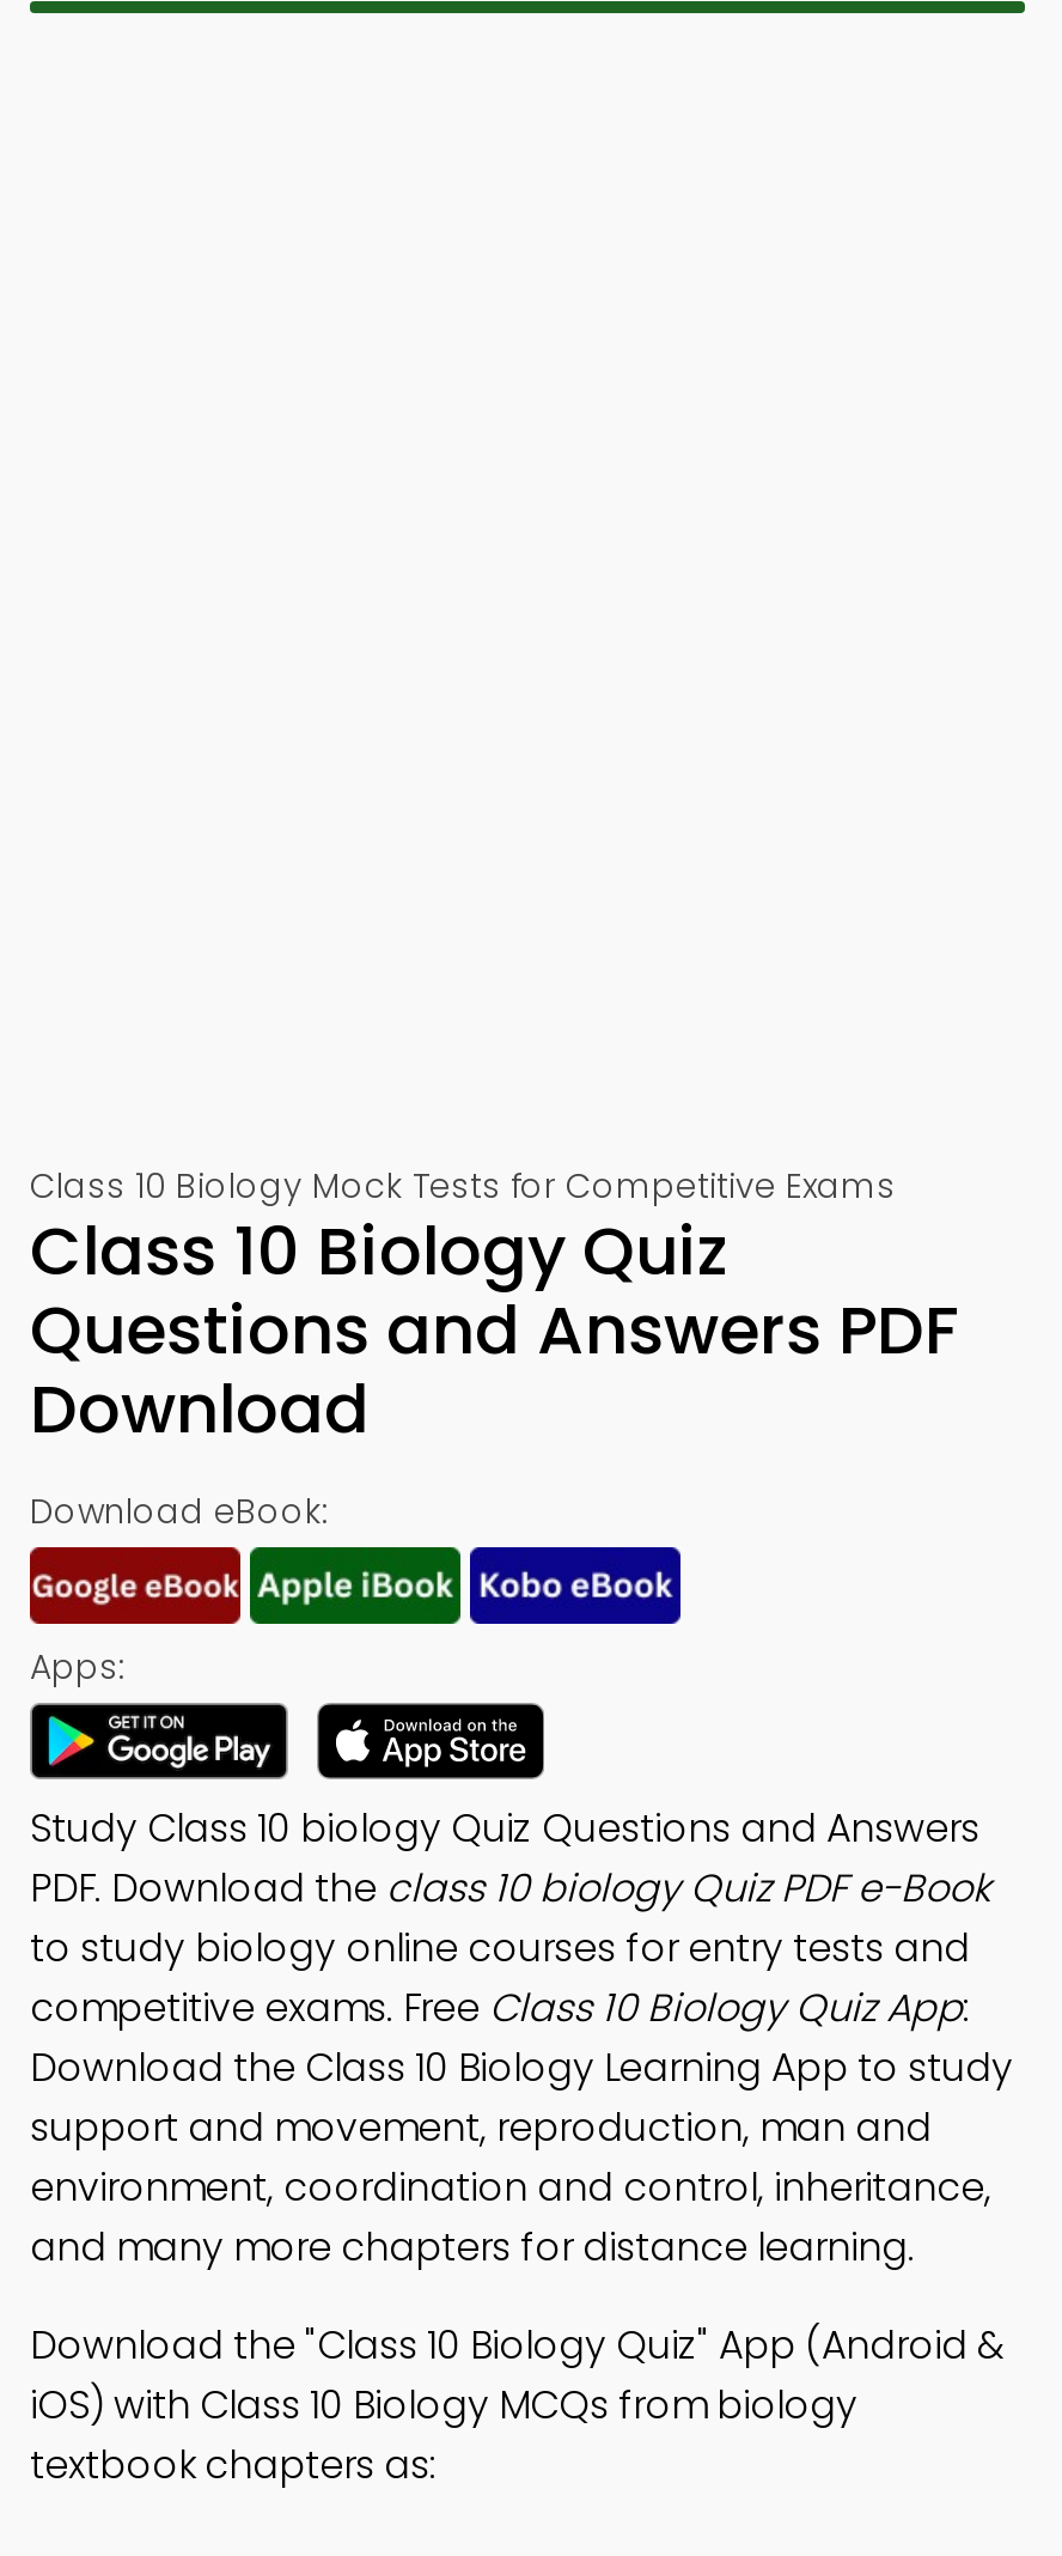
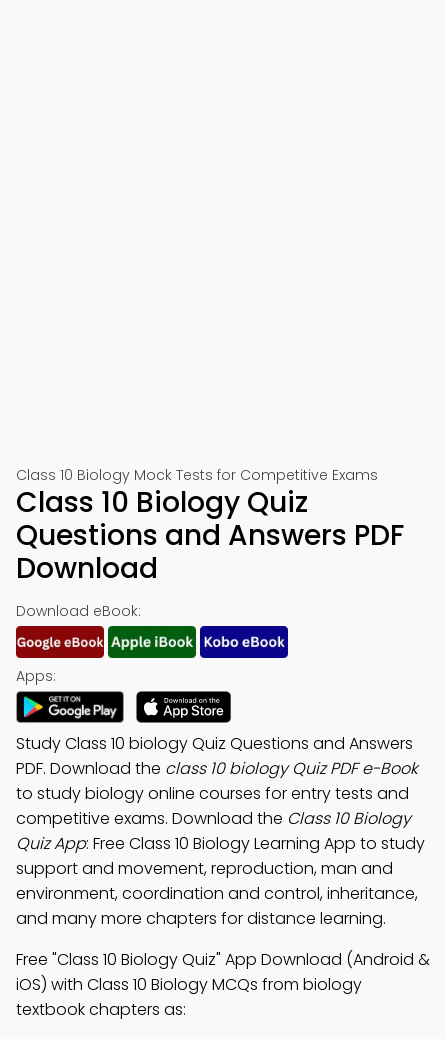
- competitive exams. Free Class 10 Biology Quiz App:
- Download the Class 10 Biology Learning App to study
+ competitive exams. Download the Class 10 Biology
+ Quiz App: Free Class 10 Biology Learning App to study

- Download the "Class 10 Biology Quiz" App (Android &
+ Free "Class 10 Biology Quiz" App Download (Android &
